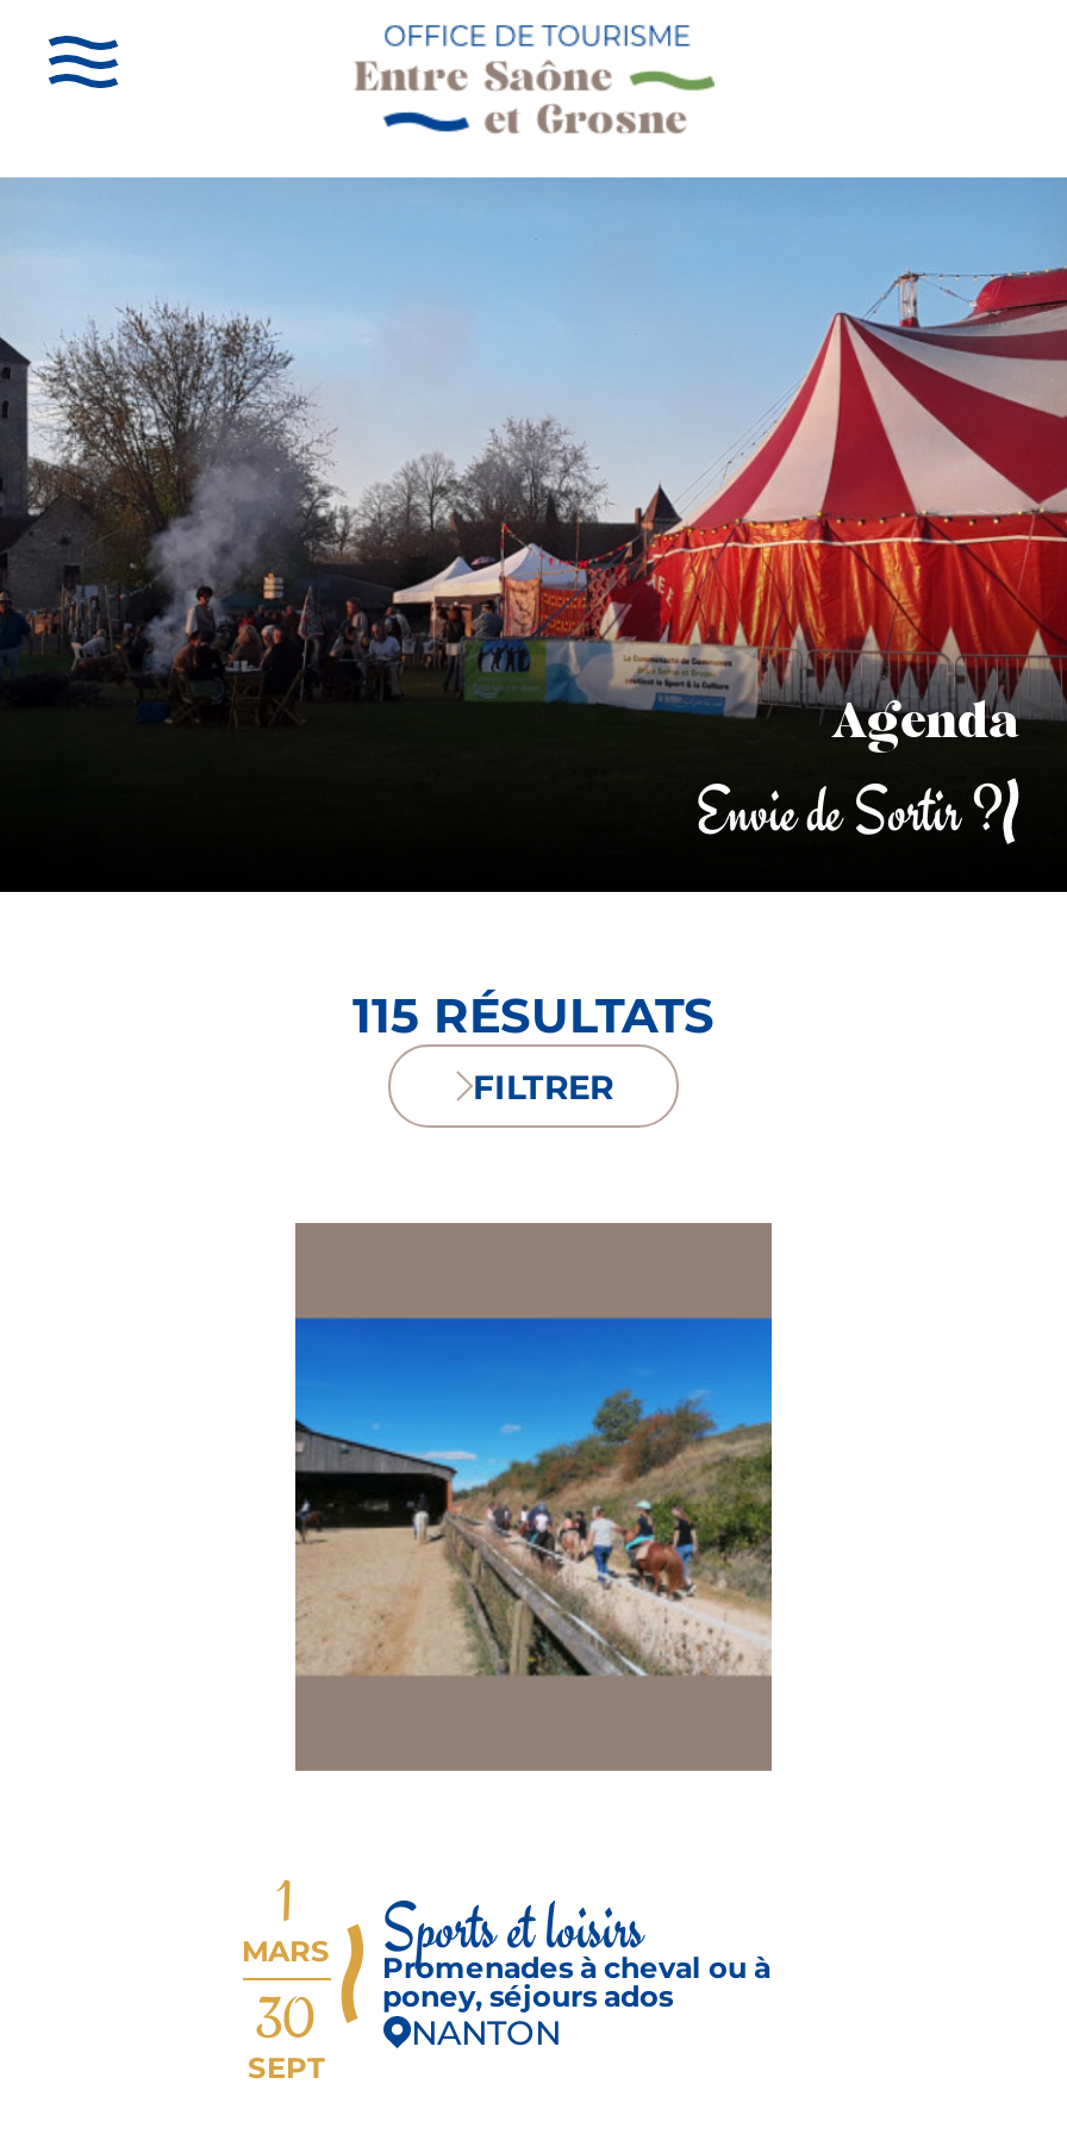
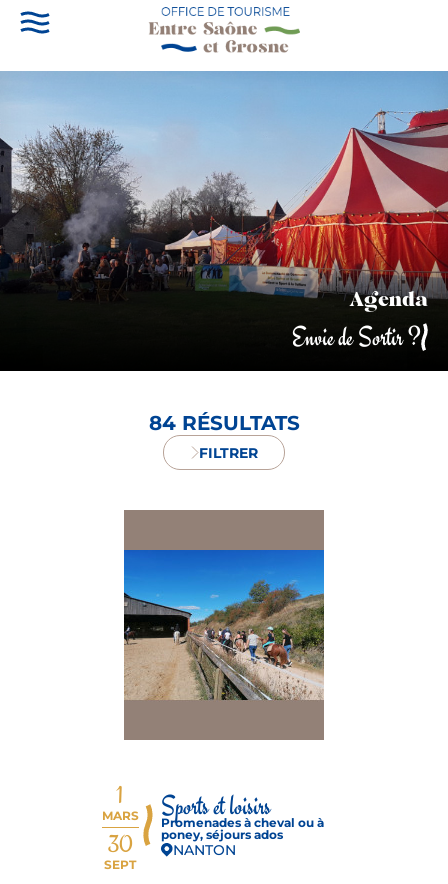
- 115 RÉSULTATS
+ 84 RÉSULTATS
